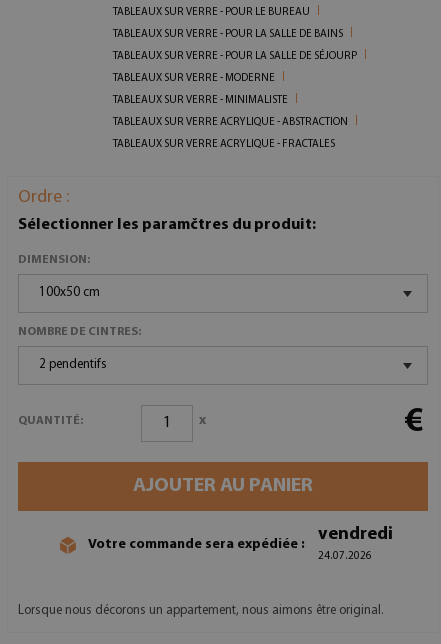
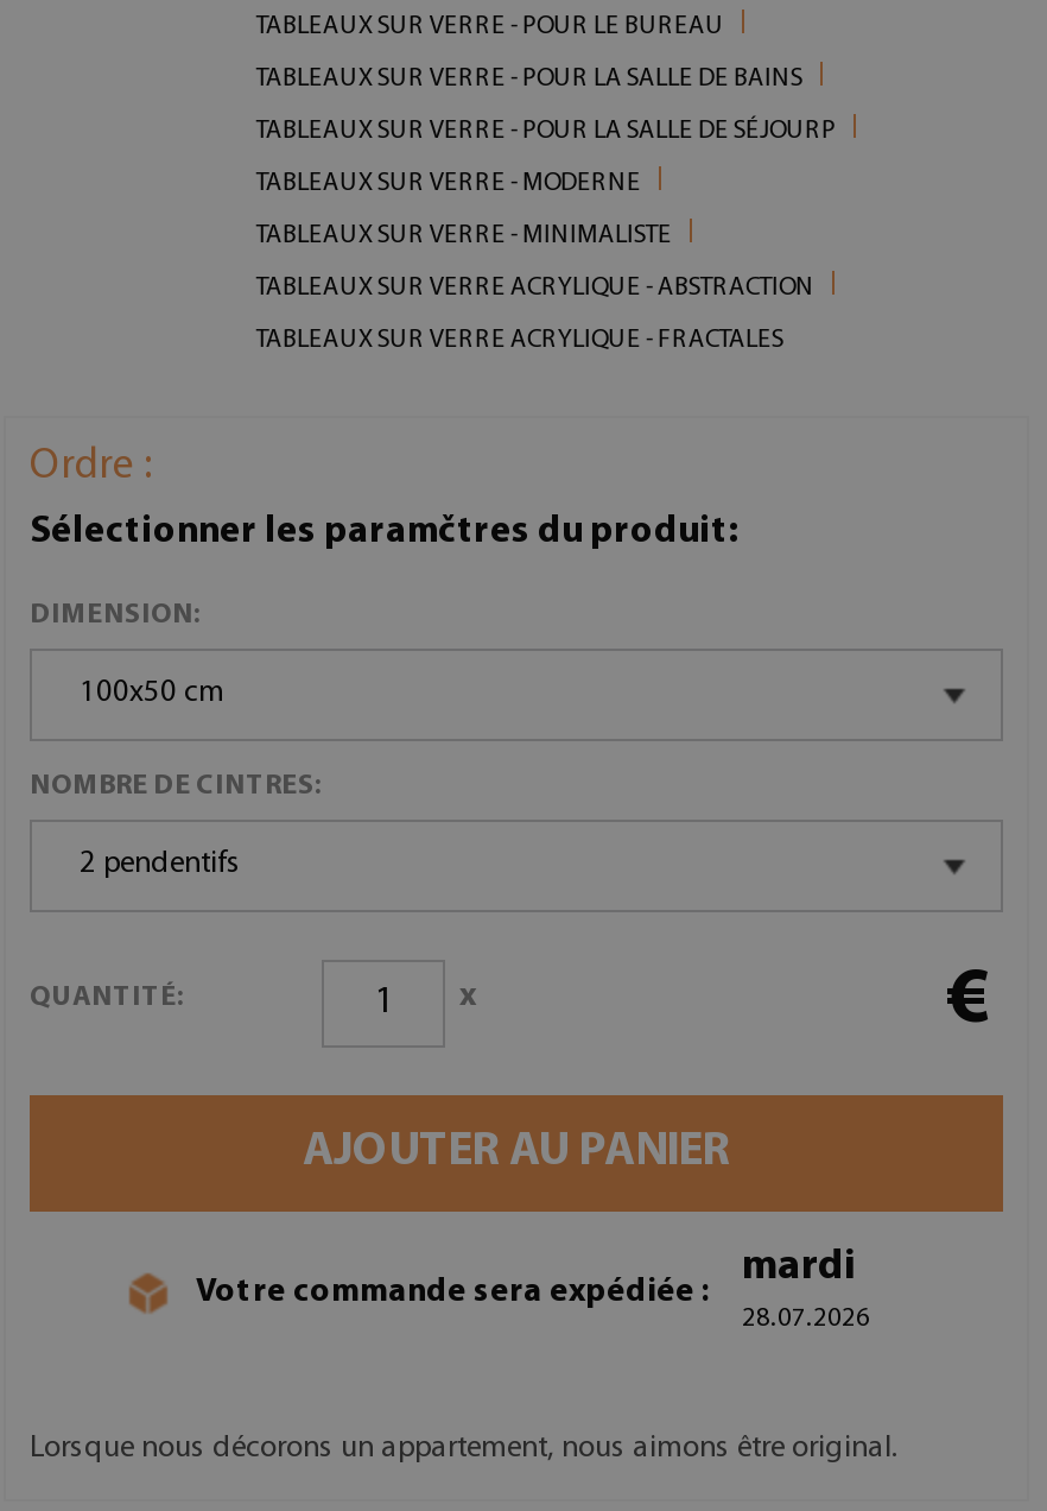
- vendredi
- 24.07.2026
+ mardi
+ 28.07.2026
